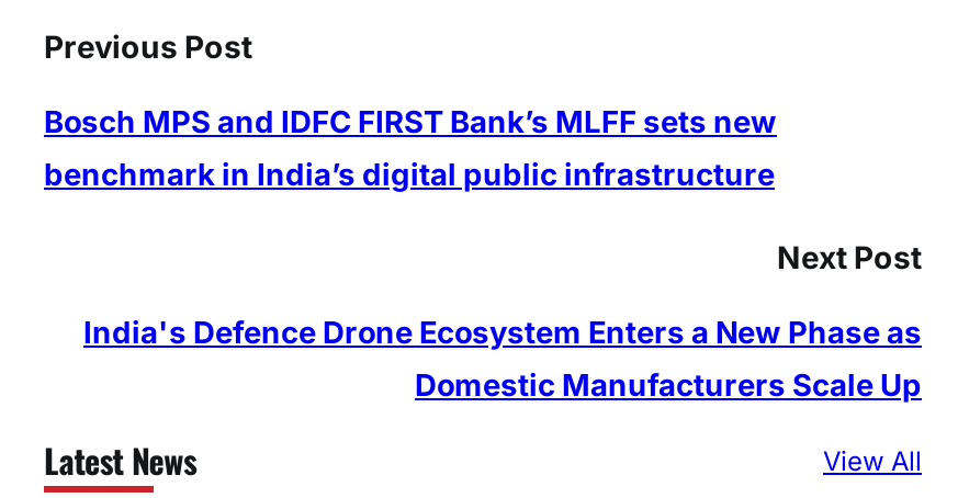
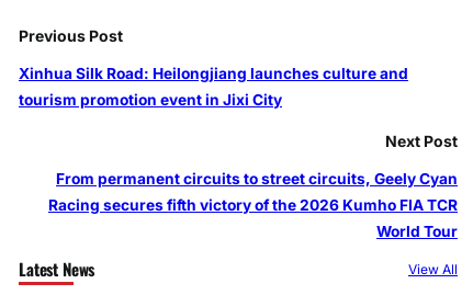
- Bosch MPS and IDFC FIRST Bank’s MLFF sets new
+ Xinhua Silk Road: Heilongjiang launches culture and

- benchmark in India’s digital public infrastructure
+ tourism promotion event in Jixi City

- India's Defence Drone Ecosystem Enters a New Phase as
- Domestic Manufacturers Scale Up
+ From permanent circuits to street circuits, Geely Cyan
+ Racing secures fifth victory of the 2026 Kumho FIA TCR
+ World Tour
